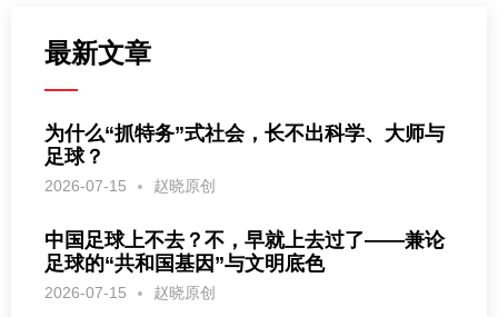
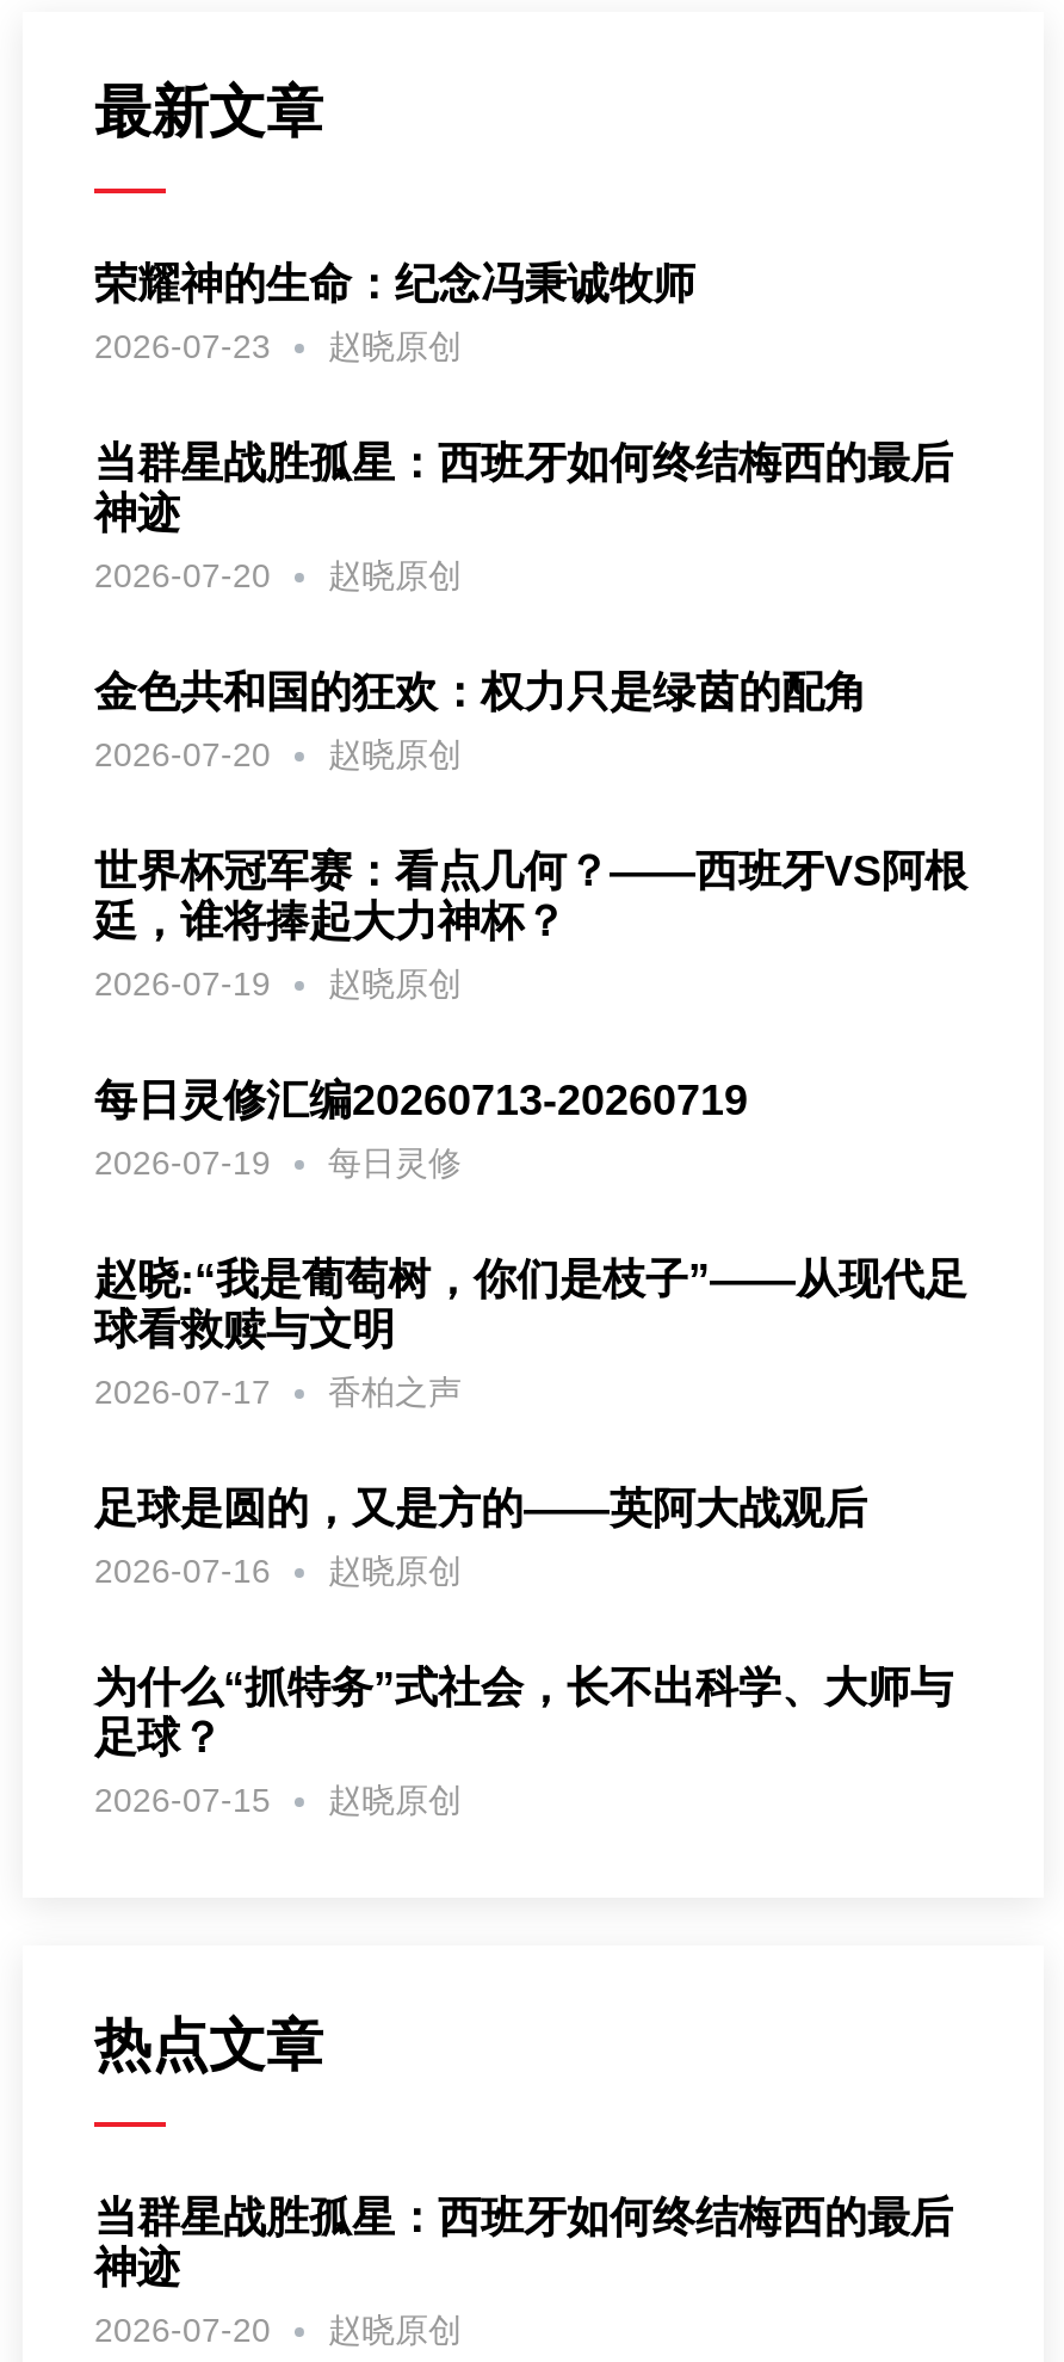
+ 荣耀神的生命：纪念冯秉诚牧师
+ 2026-07-23
+ 赵晓原创
+ 当群星战胜孤星：西班牙如何终结梅西的最后
+ 神迹
+ 2026-07-20
+ 赵晓原创
+ 金色共和国的狂欢：权力只是绿茵的配角
+ 2026-07-20
+ 赵晓原创
+ 世界杯冠军赛：看点几何？——西班牙VS阿根
+ 廷，谁将捧起大力神杯？
+ 2026-07-19
+ 赵晓原创
+ 每日灵修汇编20260713-20260719
+ 2026-07-19
+ 每日灵修
+ 赵晓:“我是葡萄树，你们是枝子”——从现代足
+ 球看救赎与文明
+ 2026-07-17
+ 香柏之声
+ 足球是圆的，又是方的——英阿大战观后
+ 2026-07-16
+ 赵晓原创

- 中国足球上不去？不，早就上去过了——兼论
- 足球的“共和国基因”与文明底色
- 2026-07-15
+ 热点文章
+ 当群星战胜孤星：西班牙如何终结梅西的最后
+ 神迹
+ 2026-07-20
